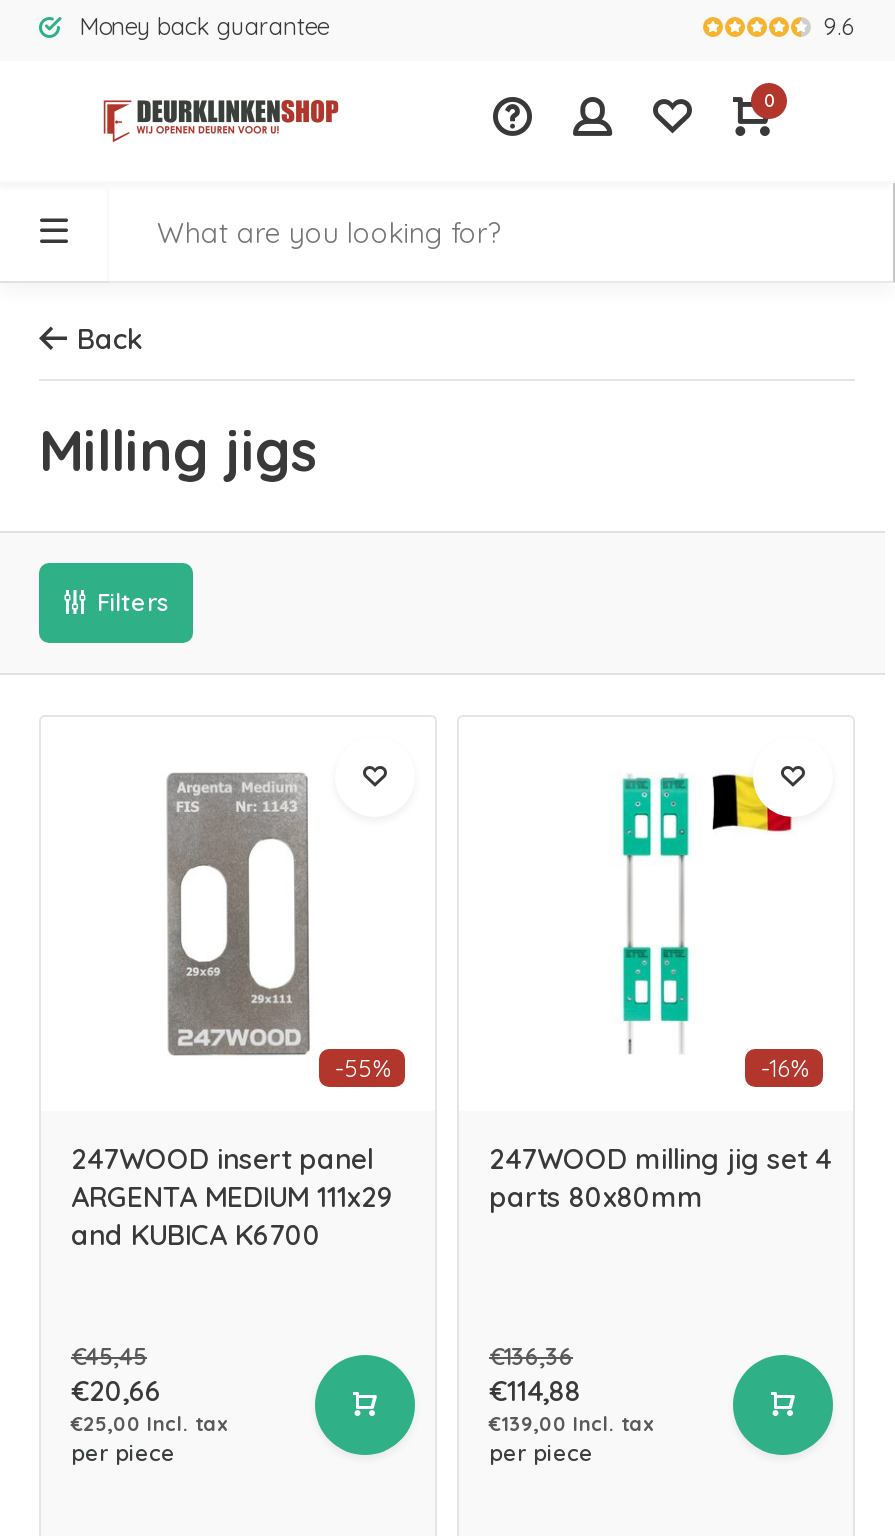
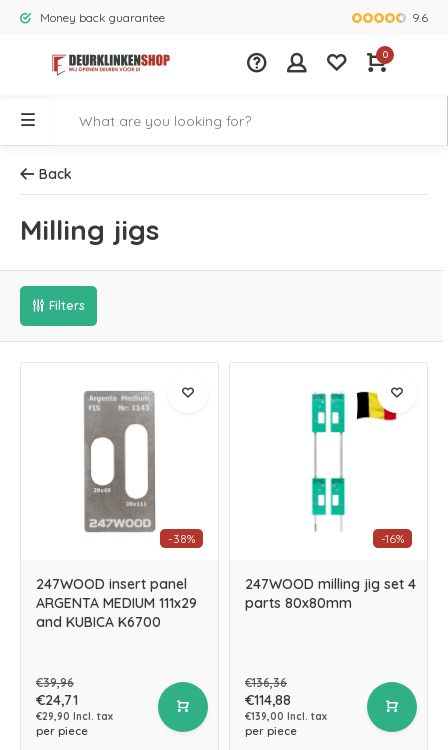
- -55%
+ -38%

- €45,45
+ €39,96

- €20,66
+ €24,71

- €25,00 Incl. tax
+ €29,90 Incl. tax
